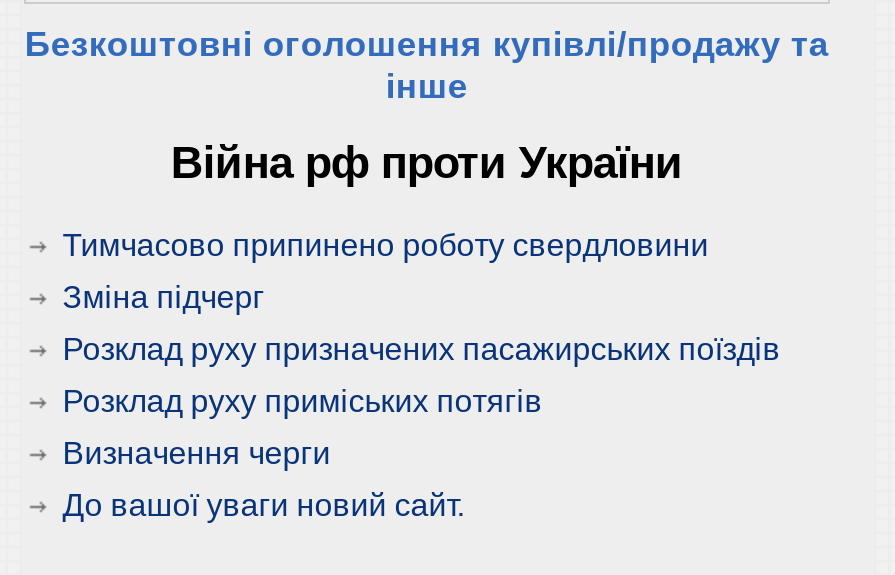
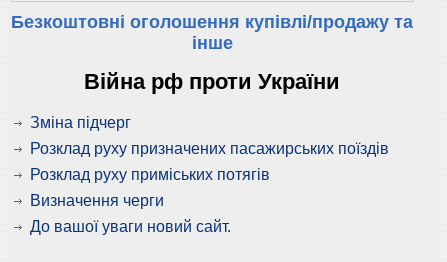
- Тимчасово припинено роботу свердловини
